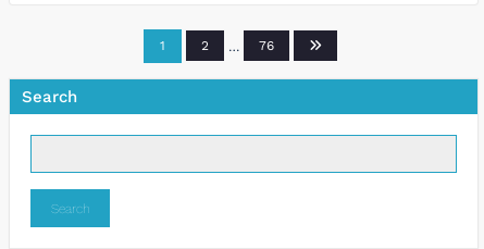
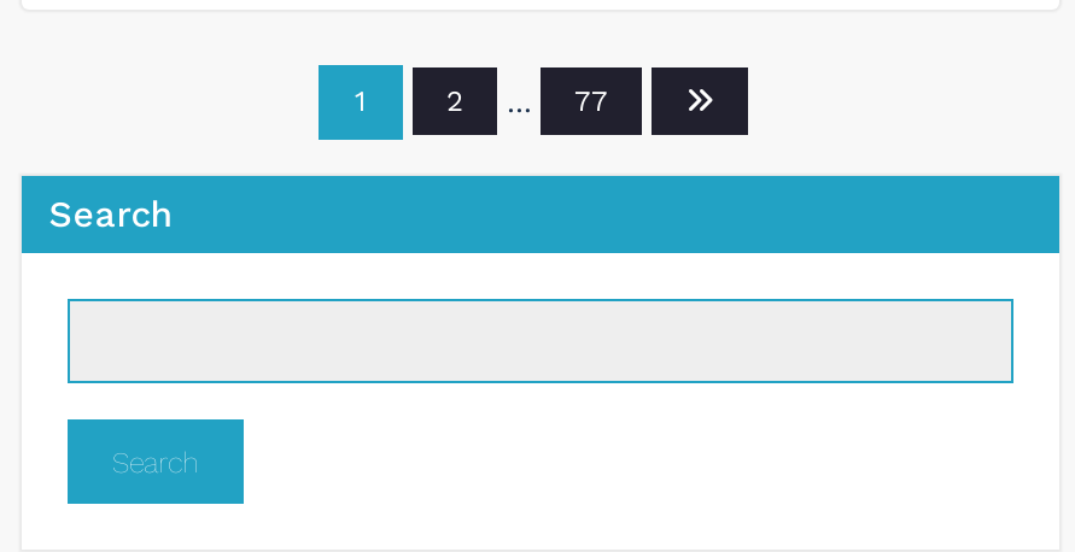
- 76
+ 77
